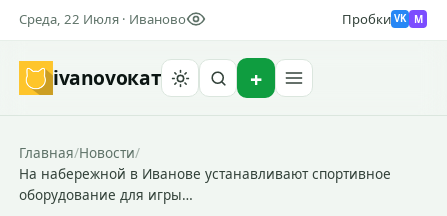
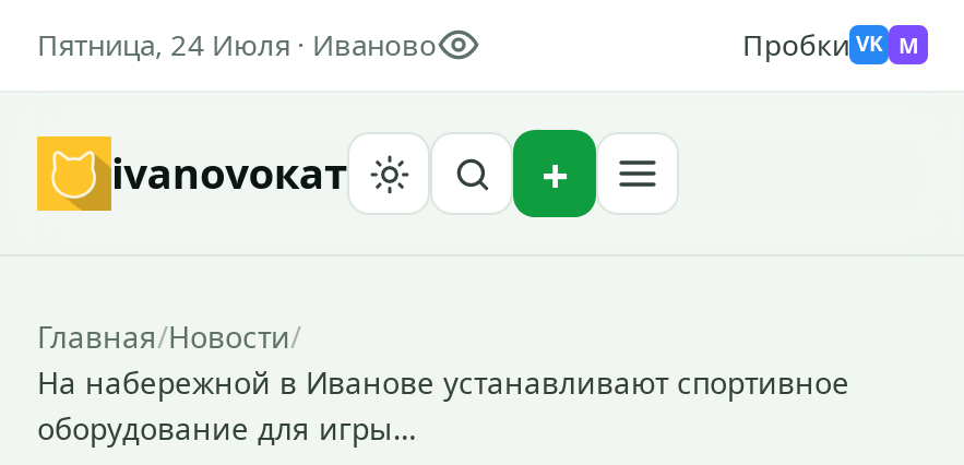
- Среда, 22 Июля · Иваново
+ Пятница, 24 Июля · Иваново
